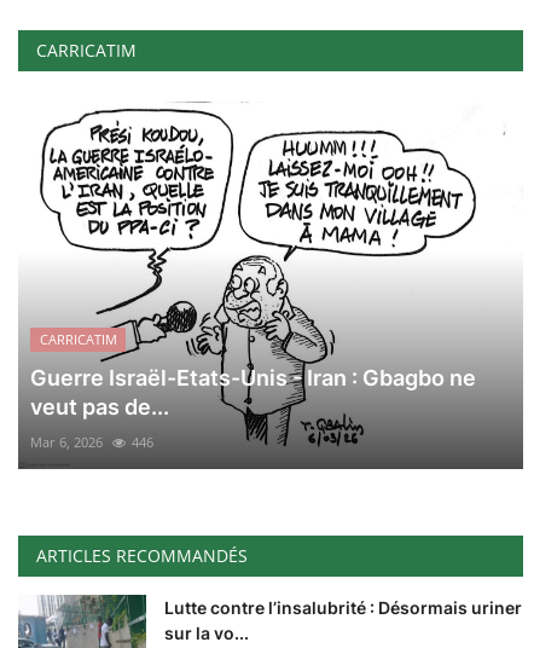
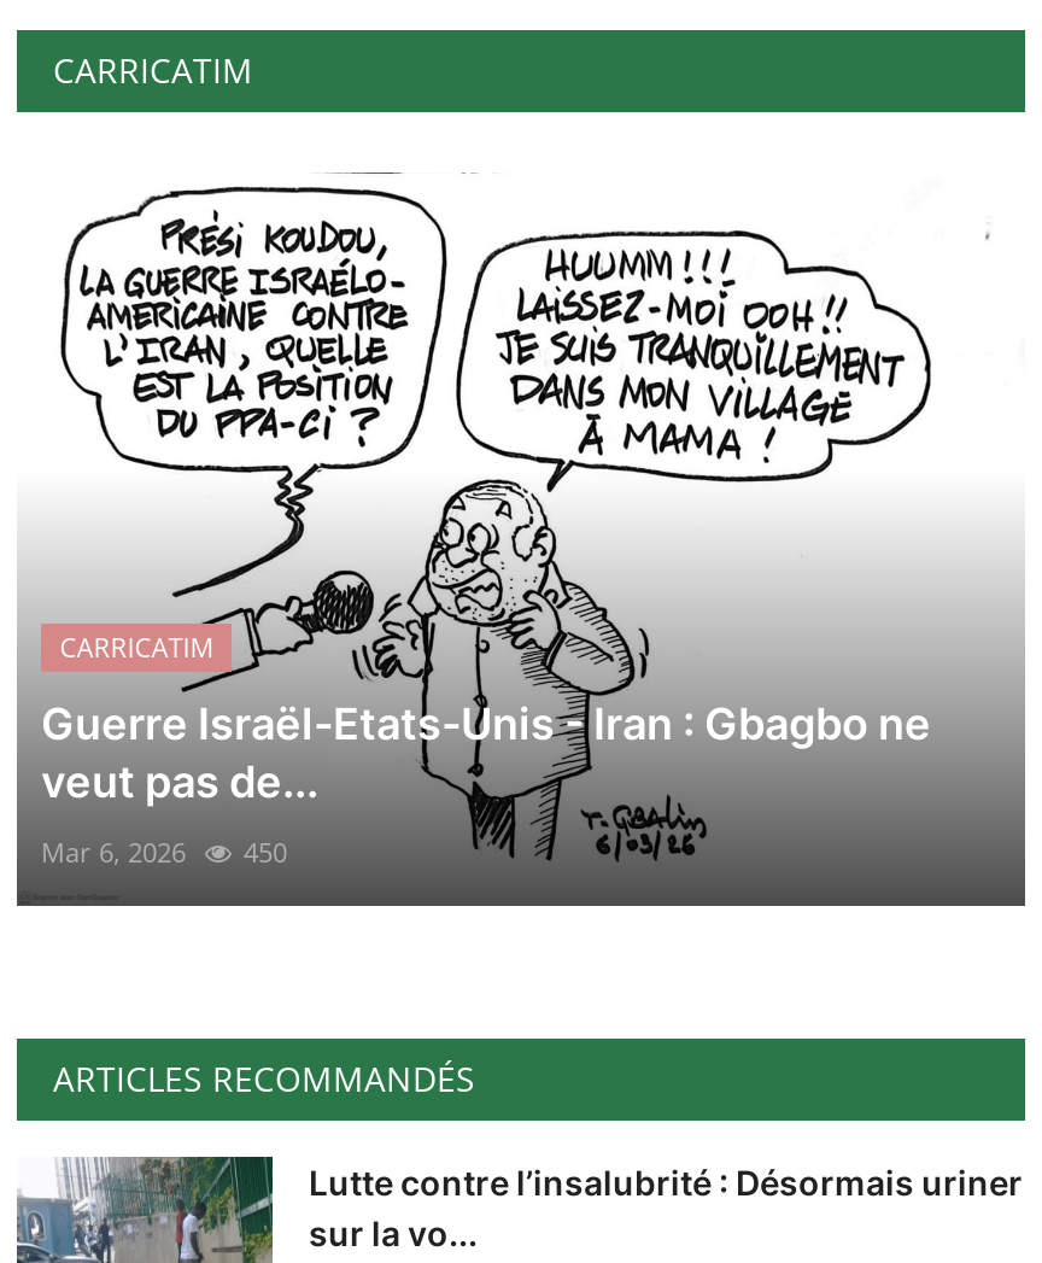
- Mar 6, 2026 446
+ Mar 6, 2026 450
